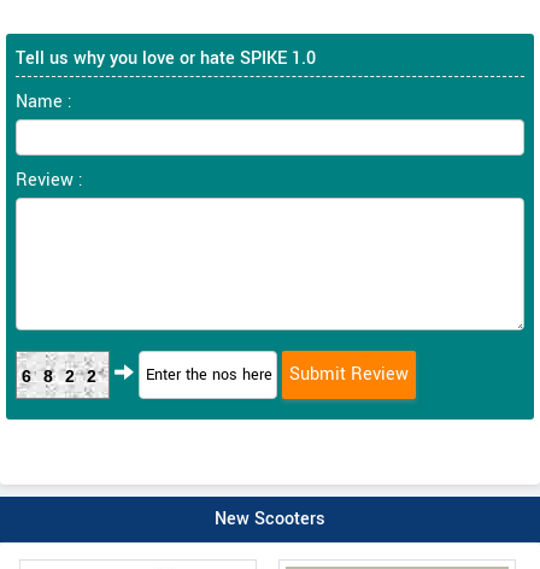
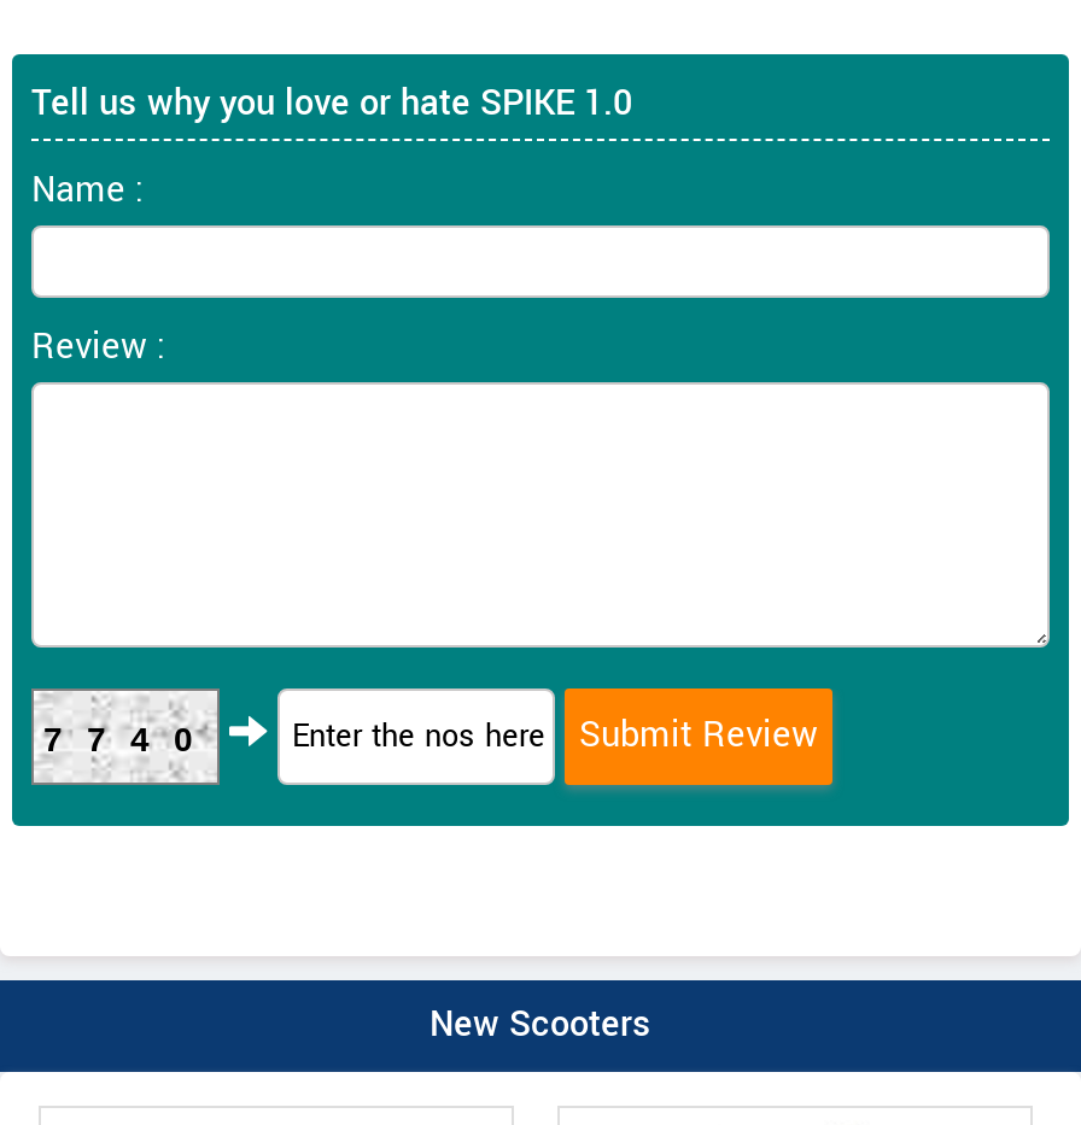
- 6822
+ 7740
